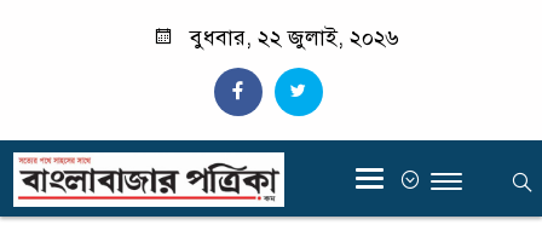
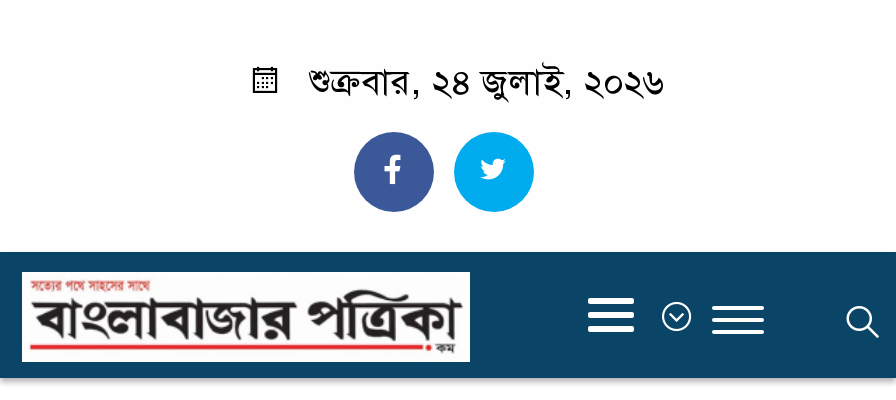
- বুধবার, ২২ জুলাই, ২০২৬
+ শুক্রবার, ২৪ জুলাই, ২০২৬
